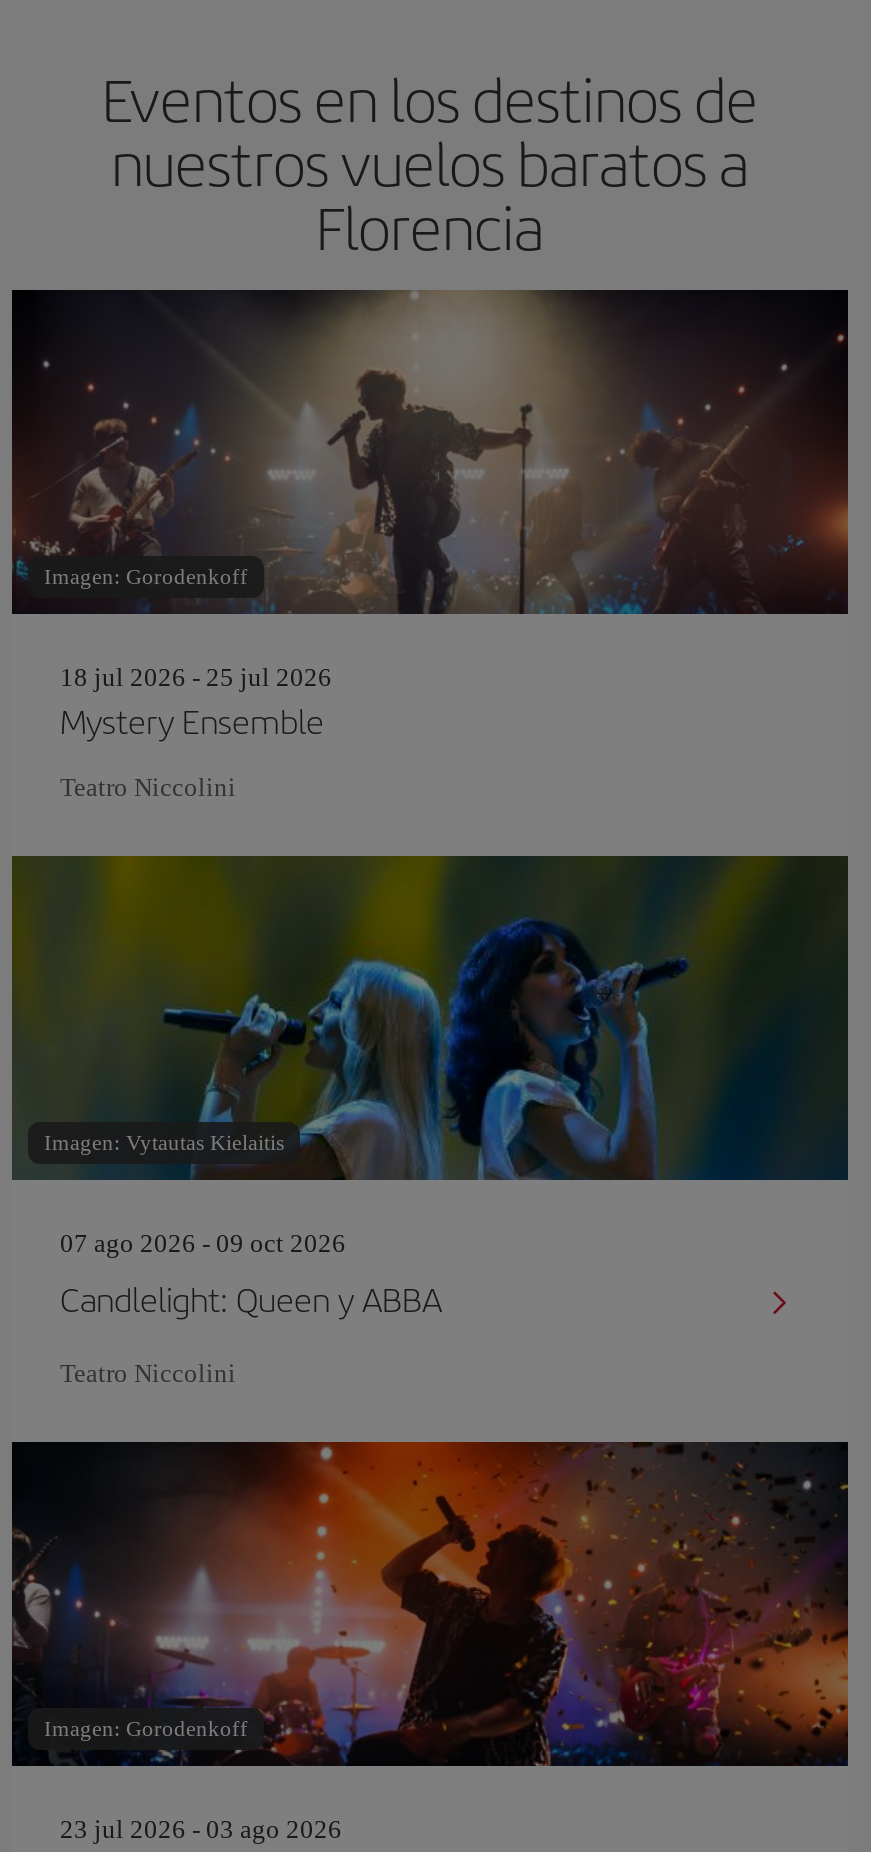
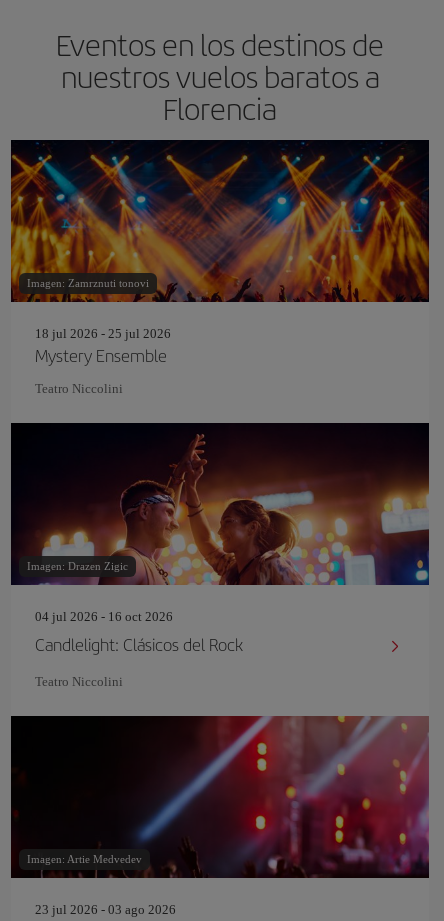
- [image]
- Imagen: Gorodenkoff
+ [image]
+ Imagen: Zamrznuti tonovi

- [image]
- Imagen: Vytautas Kielaitis
+ [image]
+ Imagen: Drazen Zigic

- 07 ago 2026 - 09 oct 2026
+ 04 jul 2026 - 16 oct 2026

- Candlelight: Queen y ABBA
+ Candlelight: Clásicos del Rock

- [image]
- Imagen: Gorodenkoff
+ [image]
+ Imagen: Artie Medvedev
